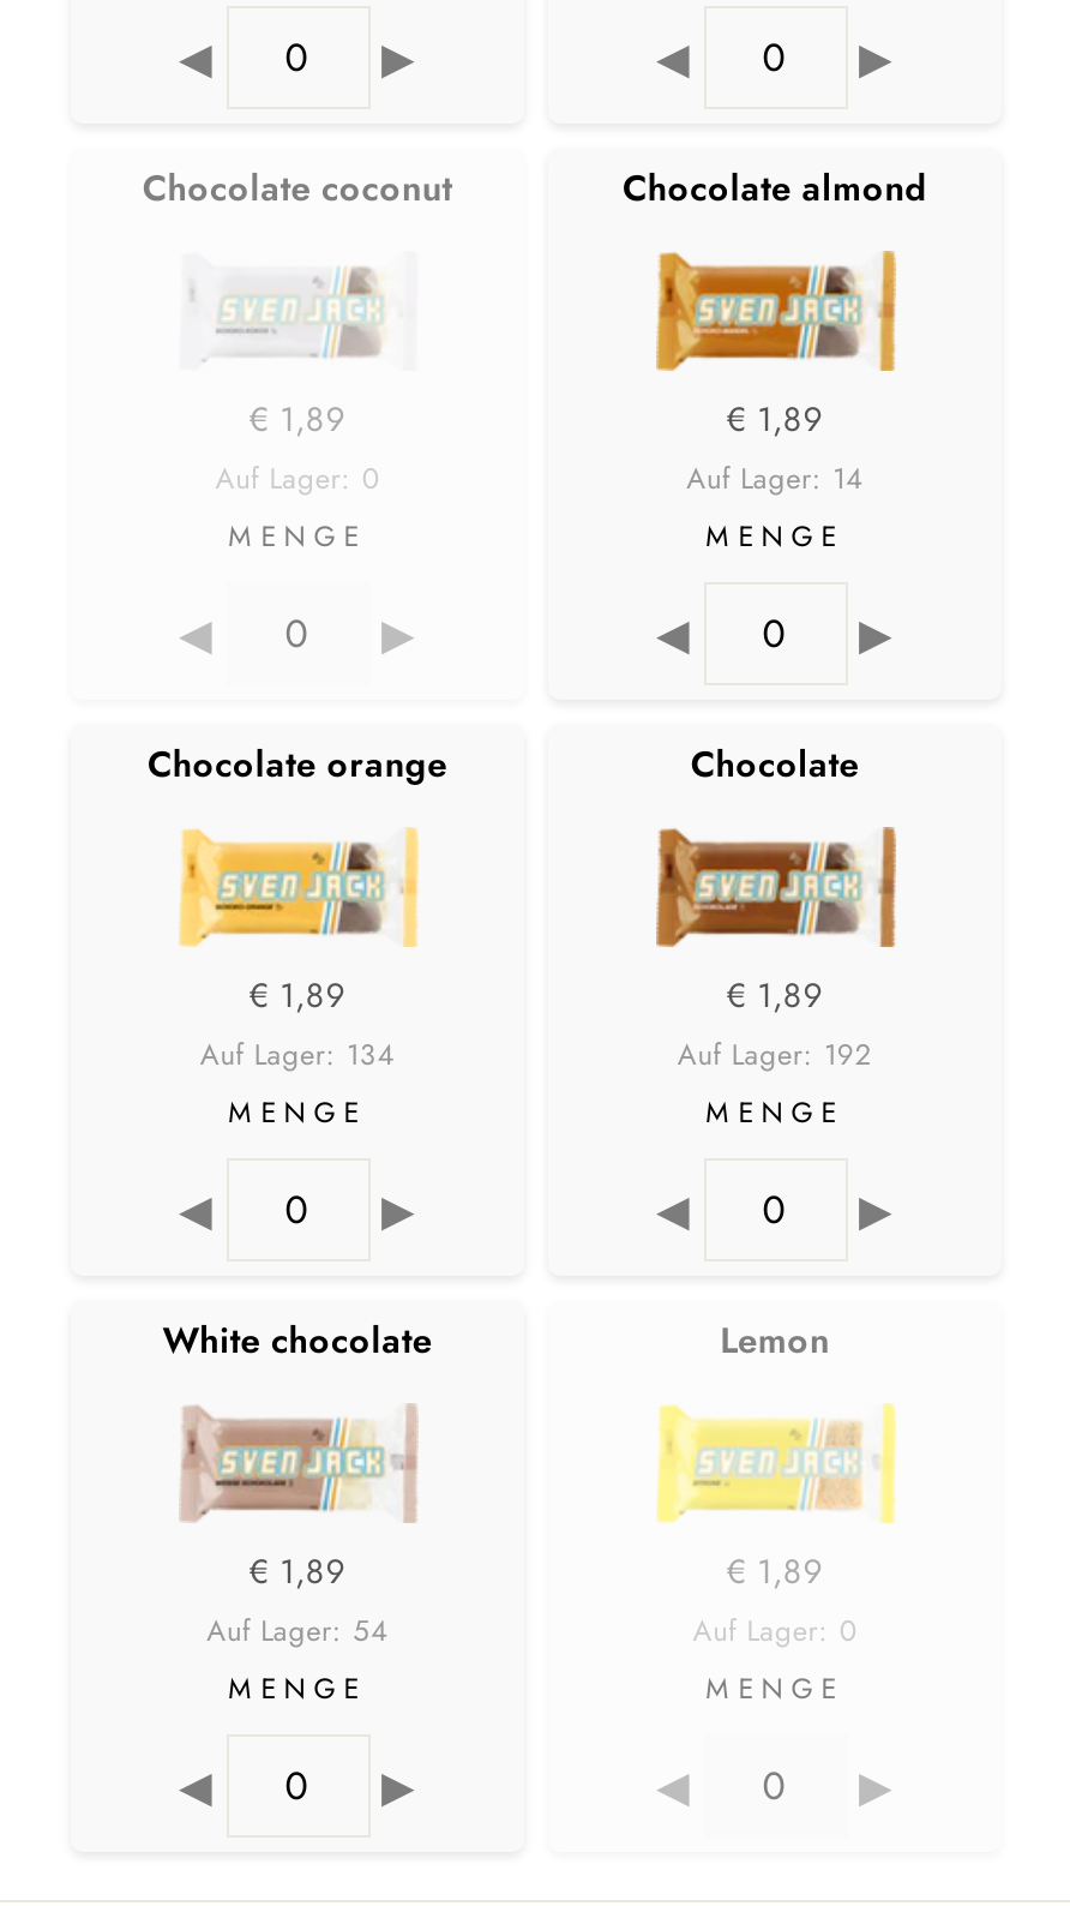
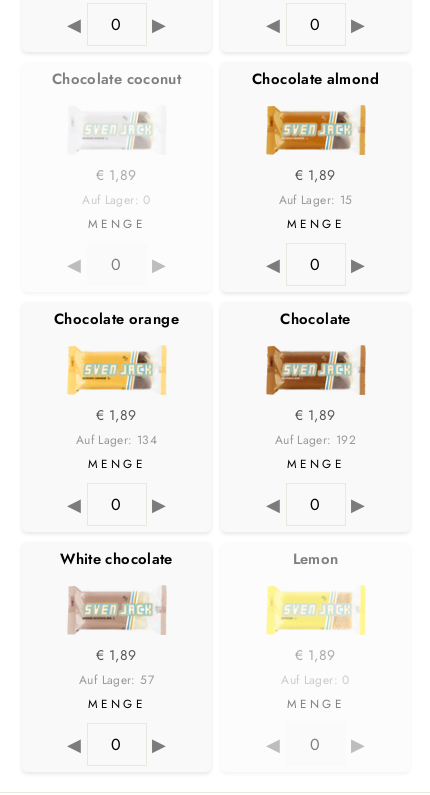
- Auf Lager: 14
+ Auf Lager: 15

- Auf Lager: 54
+ Auf Lager: 57
